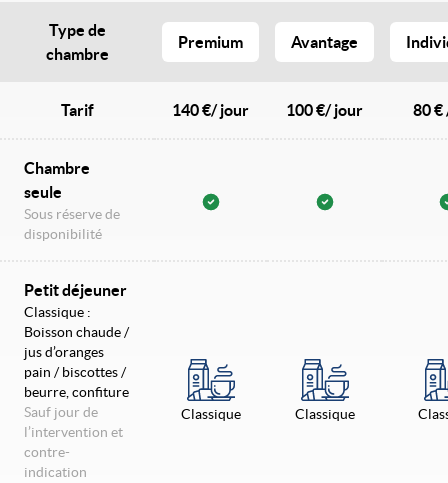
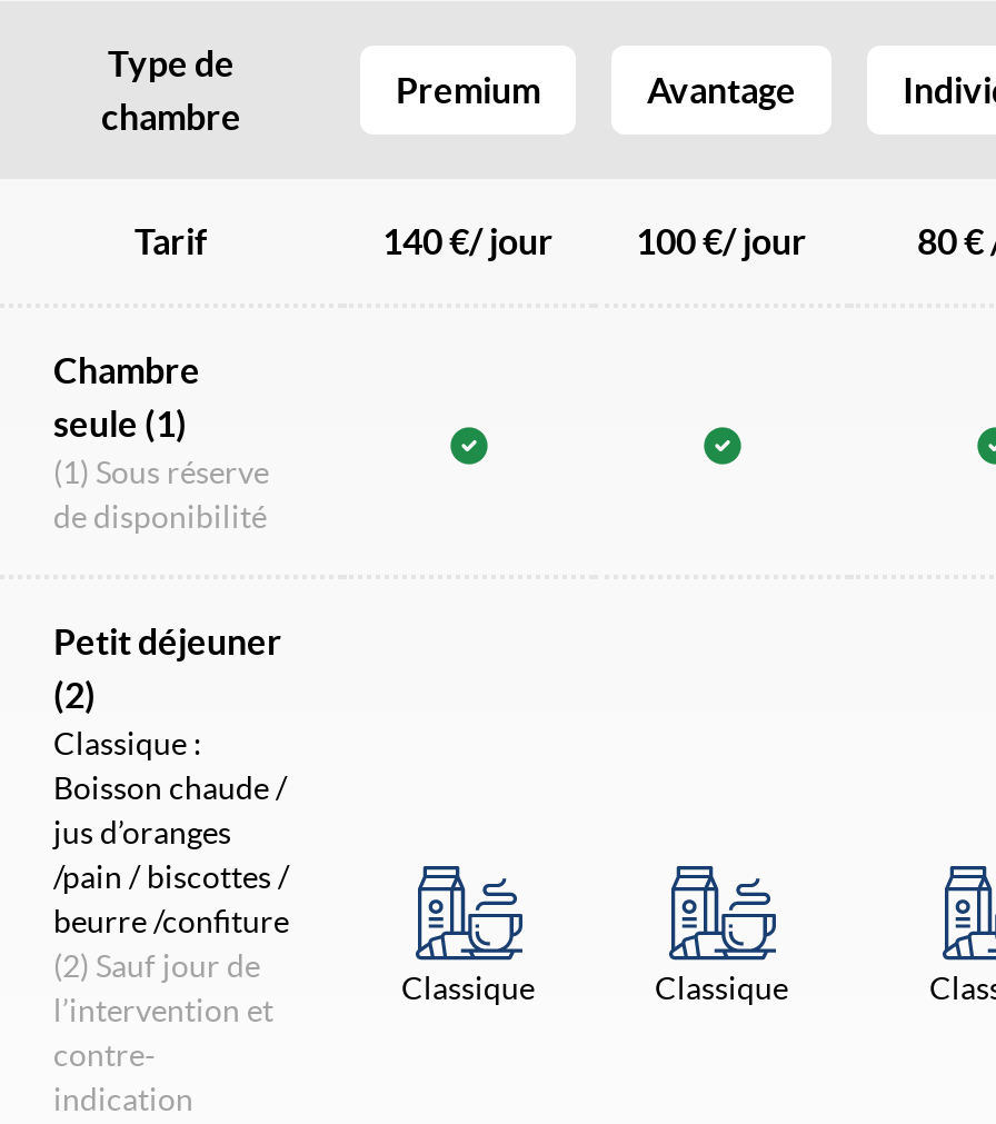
- seule
- Sous réserve de
- disponibilité
+ seule (1)
+ (1) Sous réserve
+ de disponibilité

+ (2)

- pain / biscottes /
- beurre, confiture
- Sauf jour de
+ /pain / biscottes /
+ beurre /confiture
+ (2) Sauf jour de
